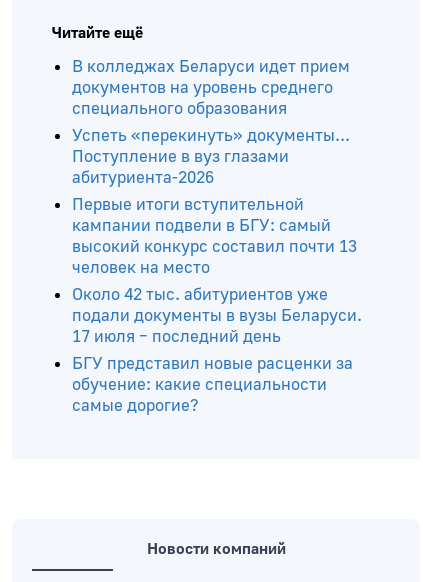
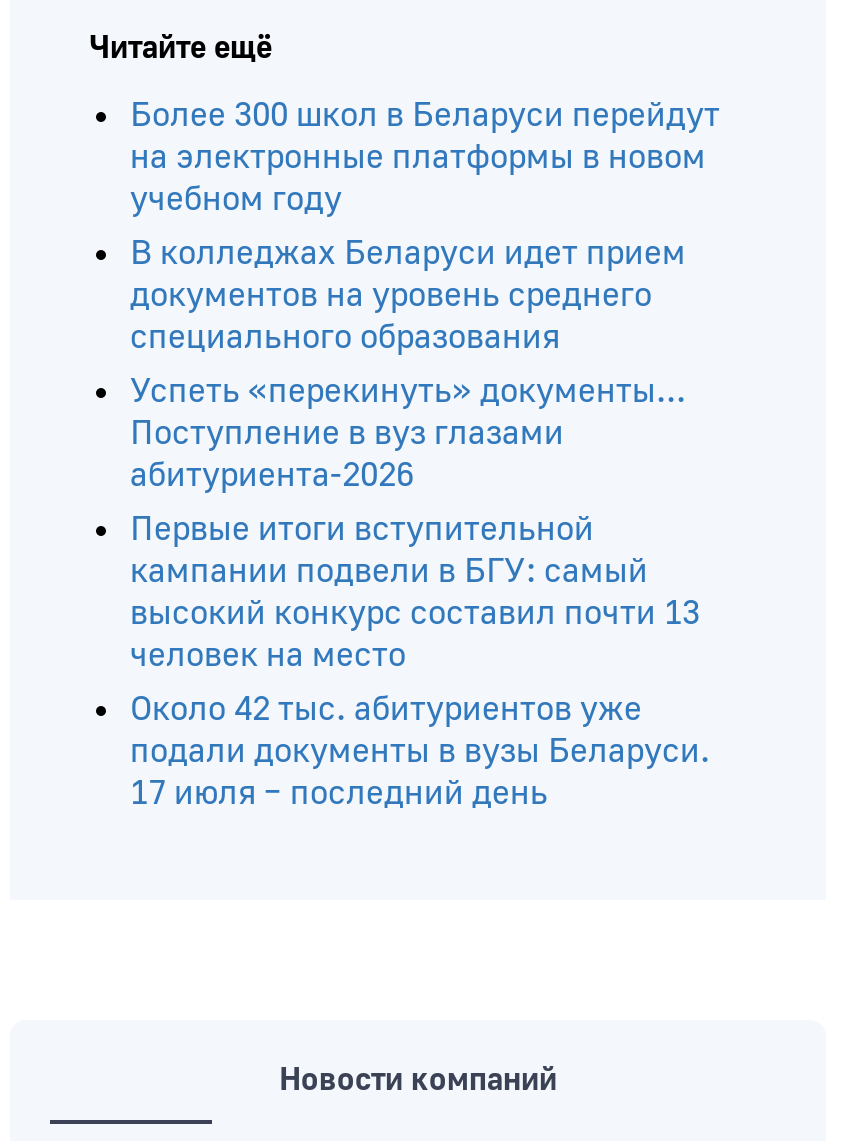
+ Более 300 школ в Беларуси перейдут
+ на электронные платформы в новом
+ учебном году

moved down: В колледжах Беларуси идет прием | документов на уровень среднего | специального образования | ... | подали документы в вузы Беларуси. | 17 июля – последний день

- БГУ представил новые расценки за
- обучение: какие специальности
- самые дорогие?
